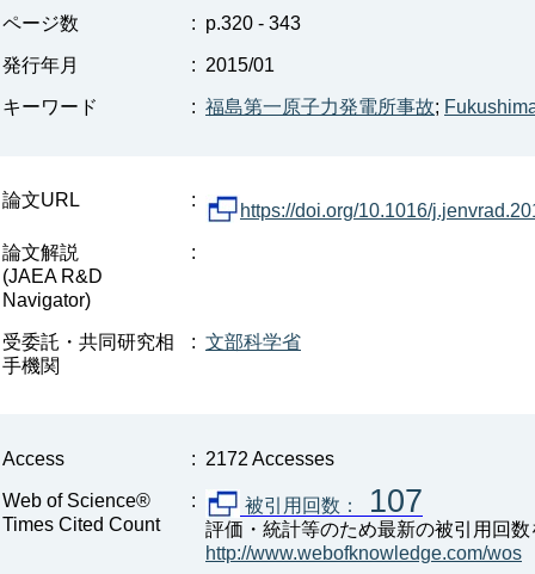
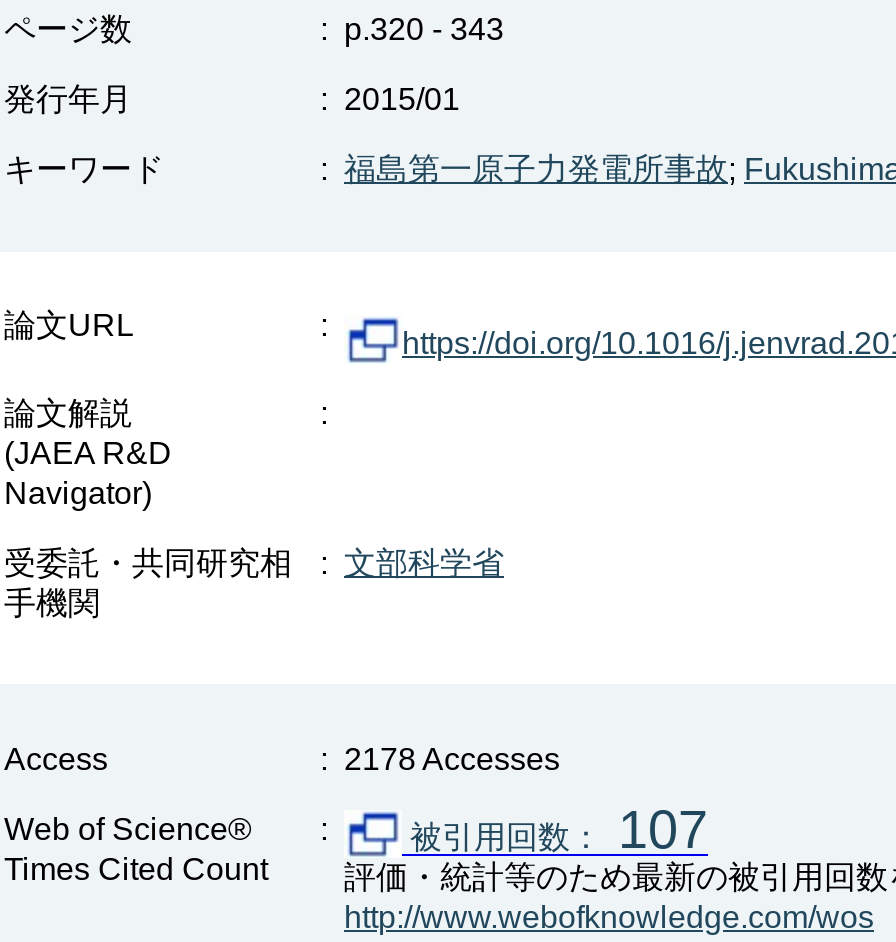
- : 2172 Accesses
+ : 2178 Accesses
